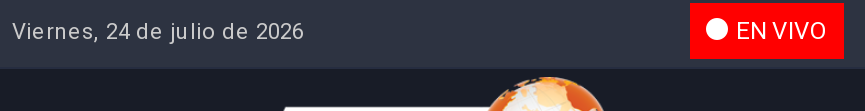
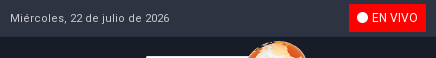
- Viernes, 24 de julio de 2026
+ Miércoles, 22 de julio de 2026
